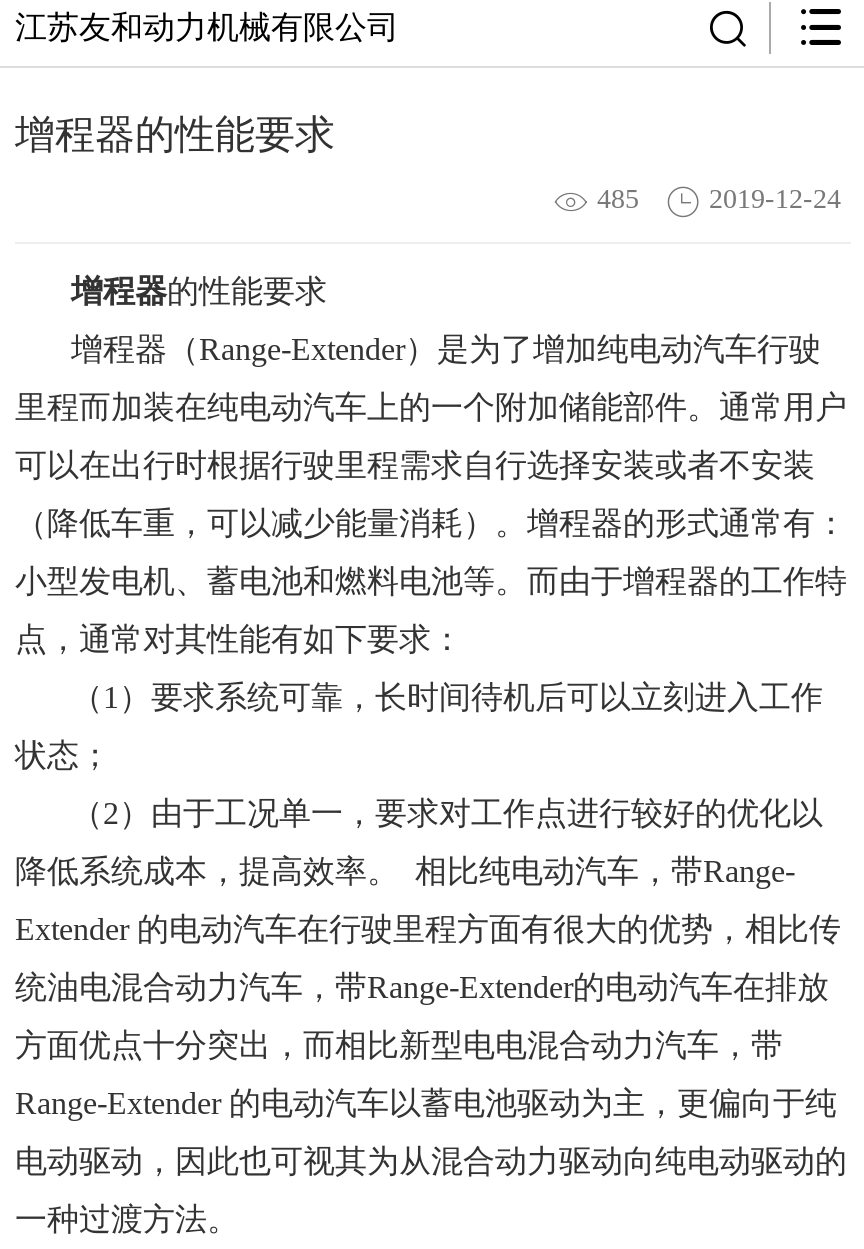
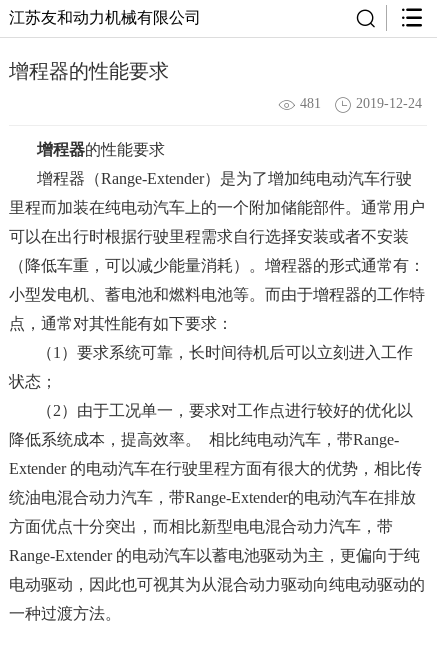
- 485
+ 481
